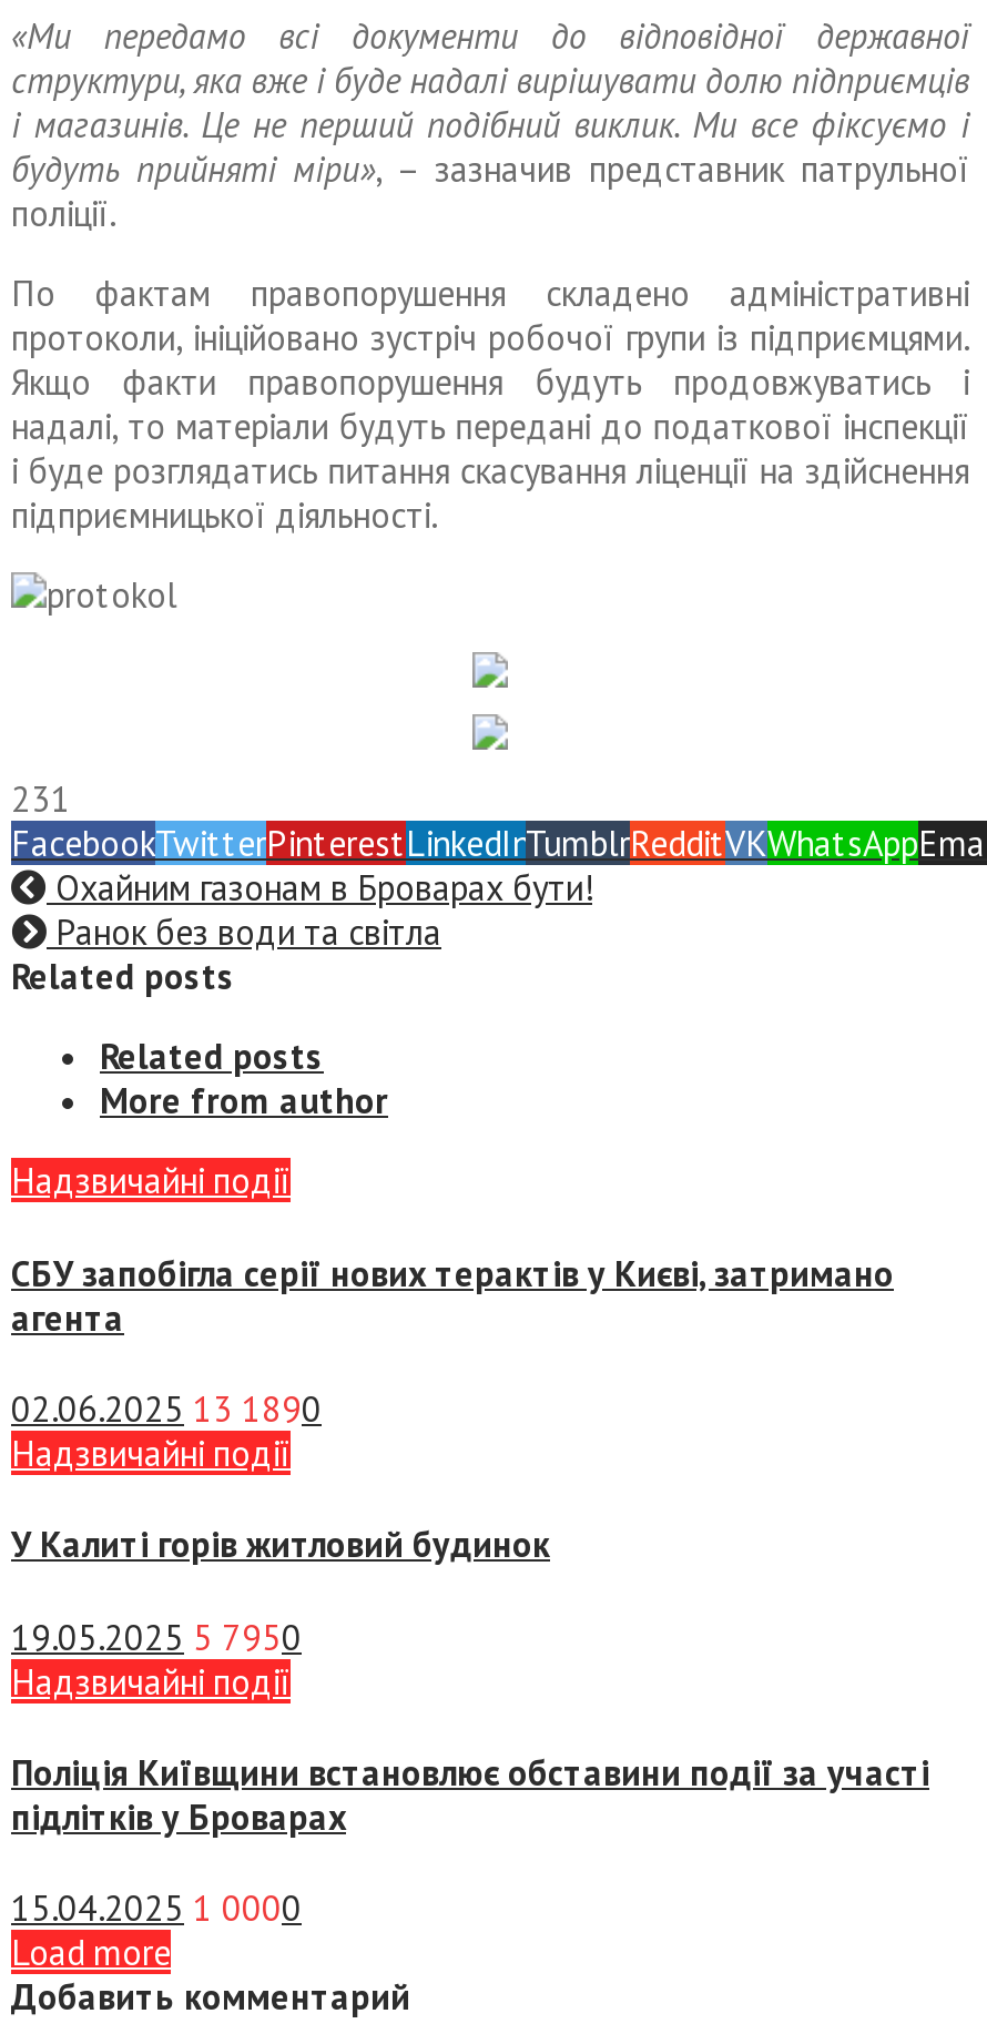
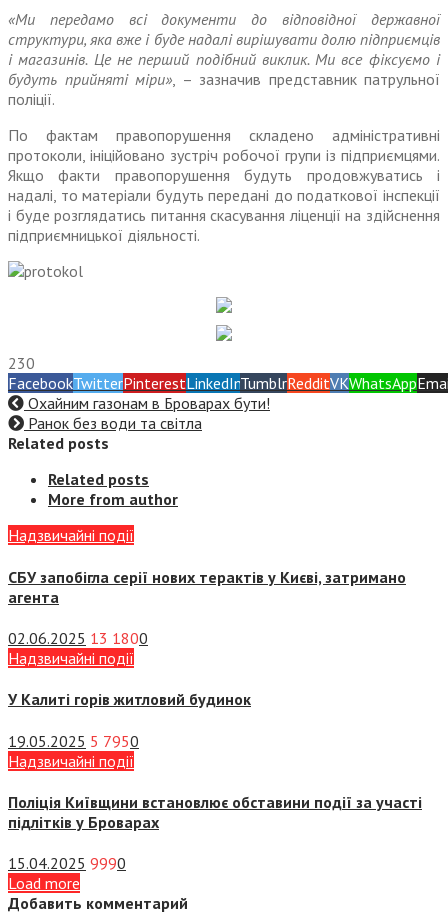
- 231
+ 230

- 02.06.2025 13 1890
+ 02.06.2025 13 1800

- 15.04.2025 1 0000
+ 15.04.2025 9990
